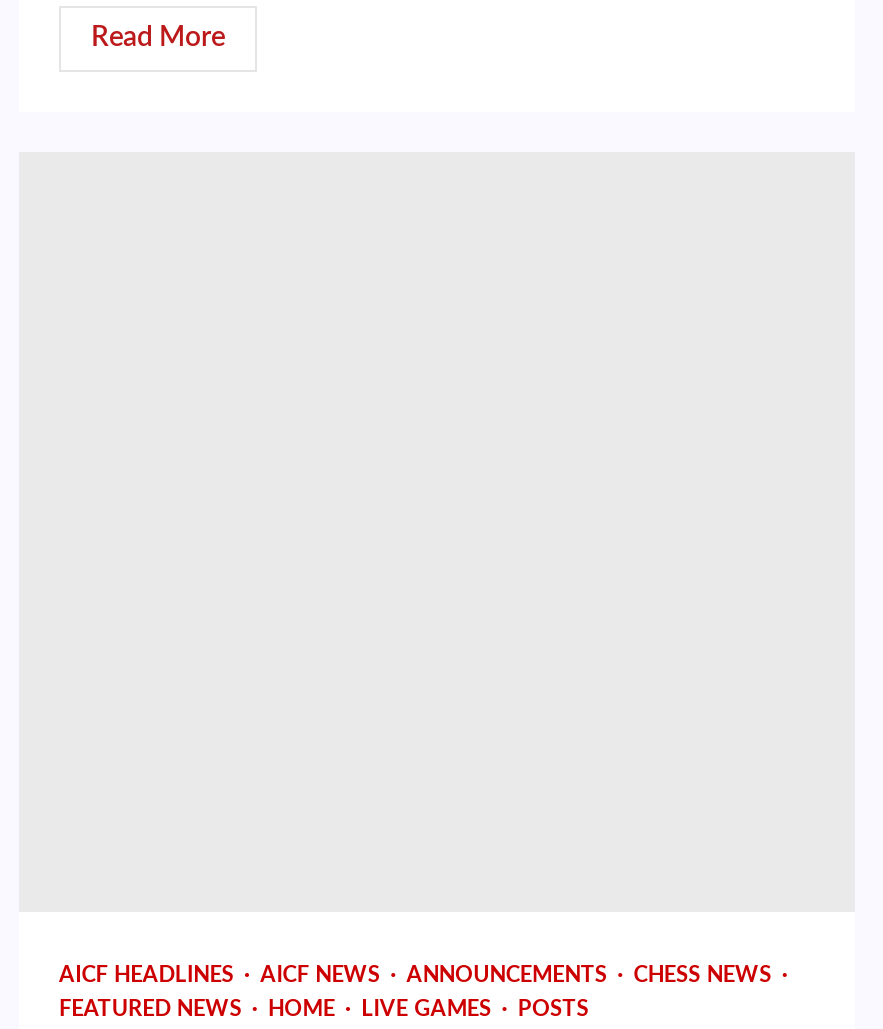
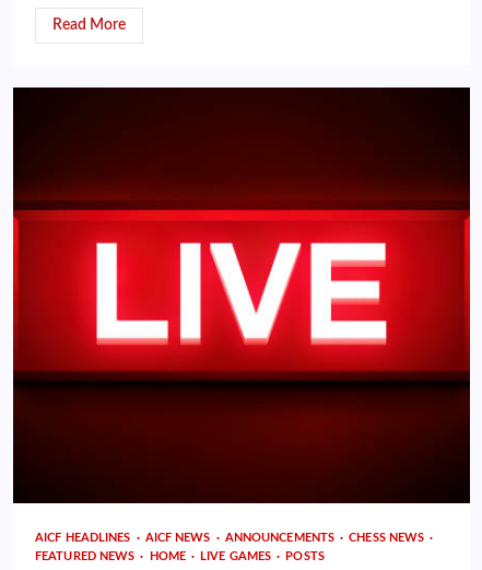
+ [image]
